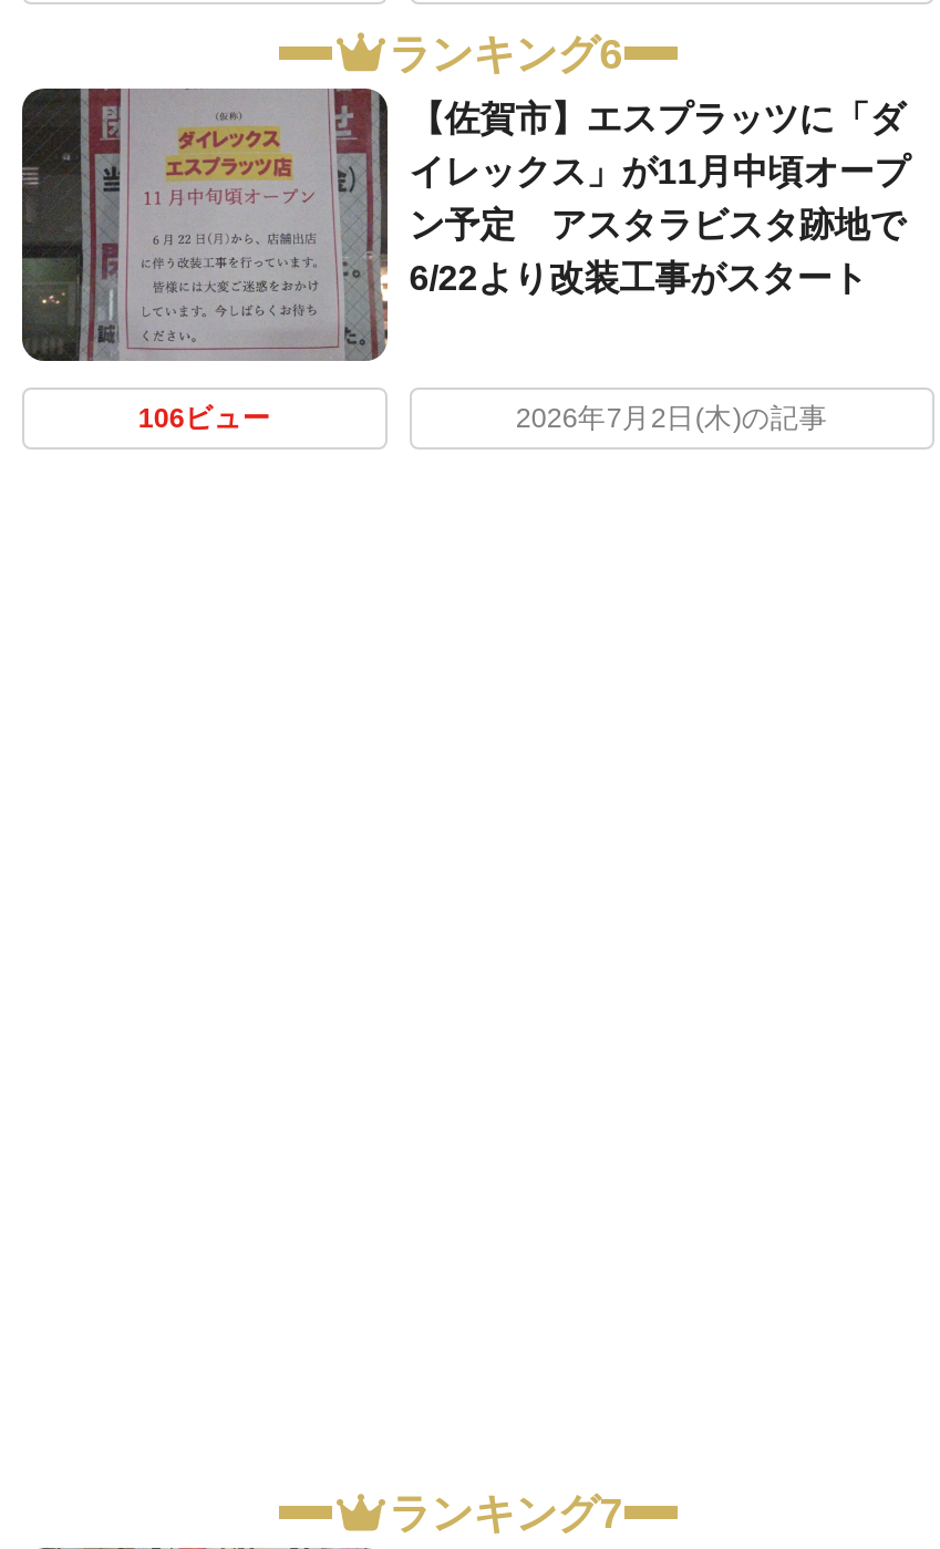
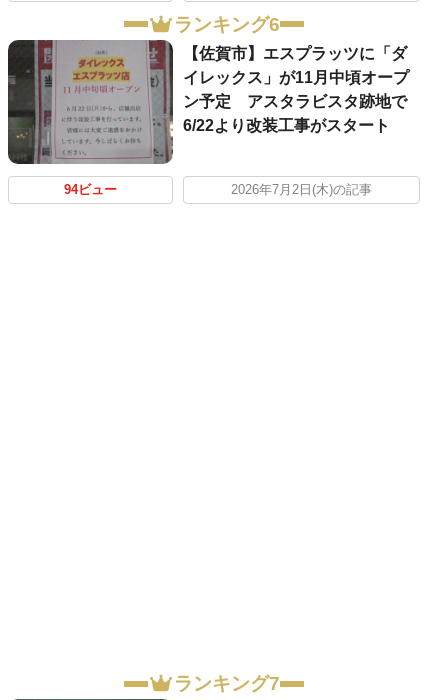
- 106ビュー
+ 94ビュー
